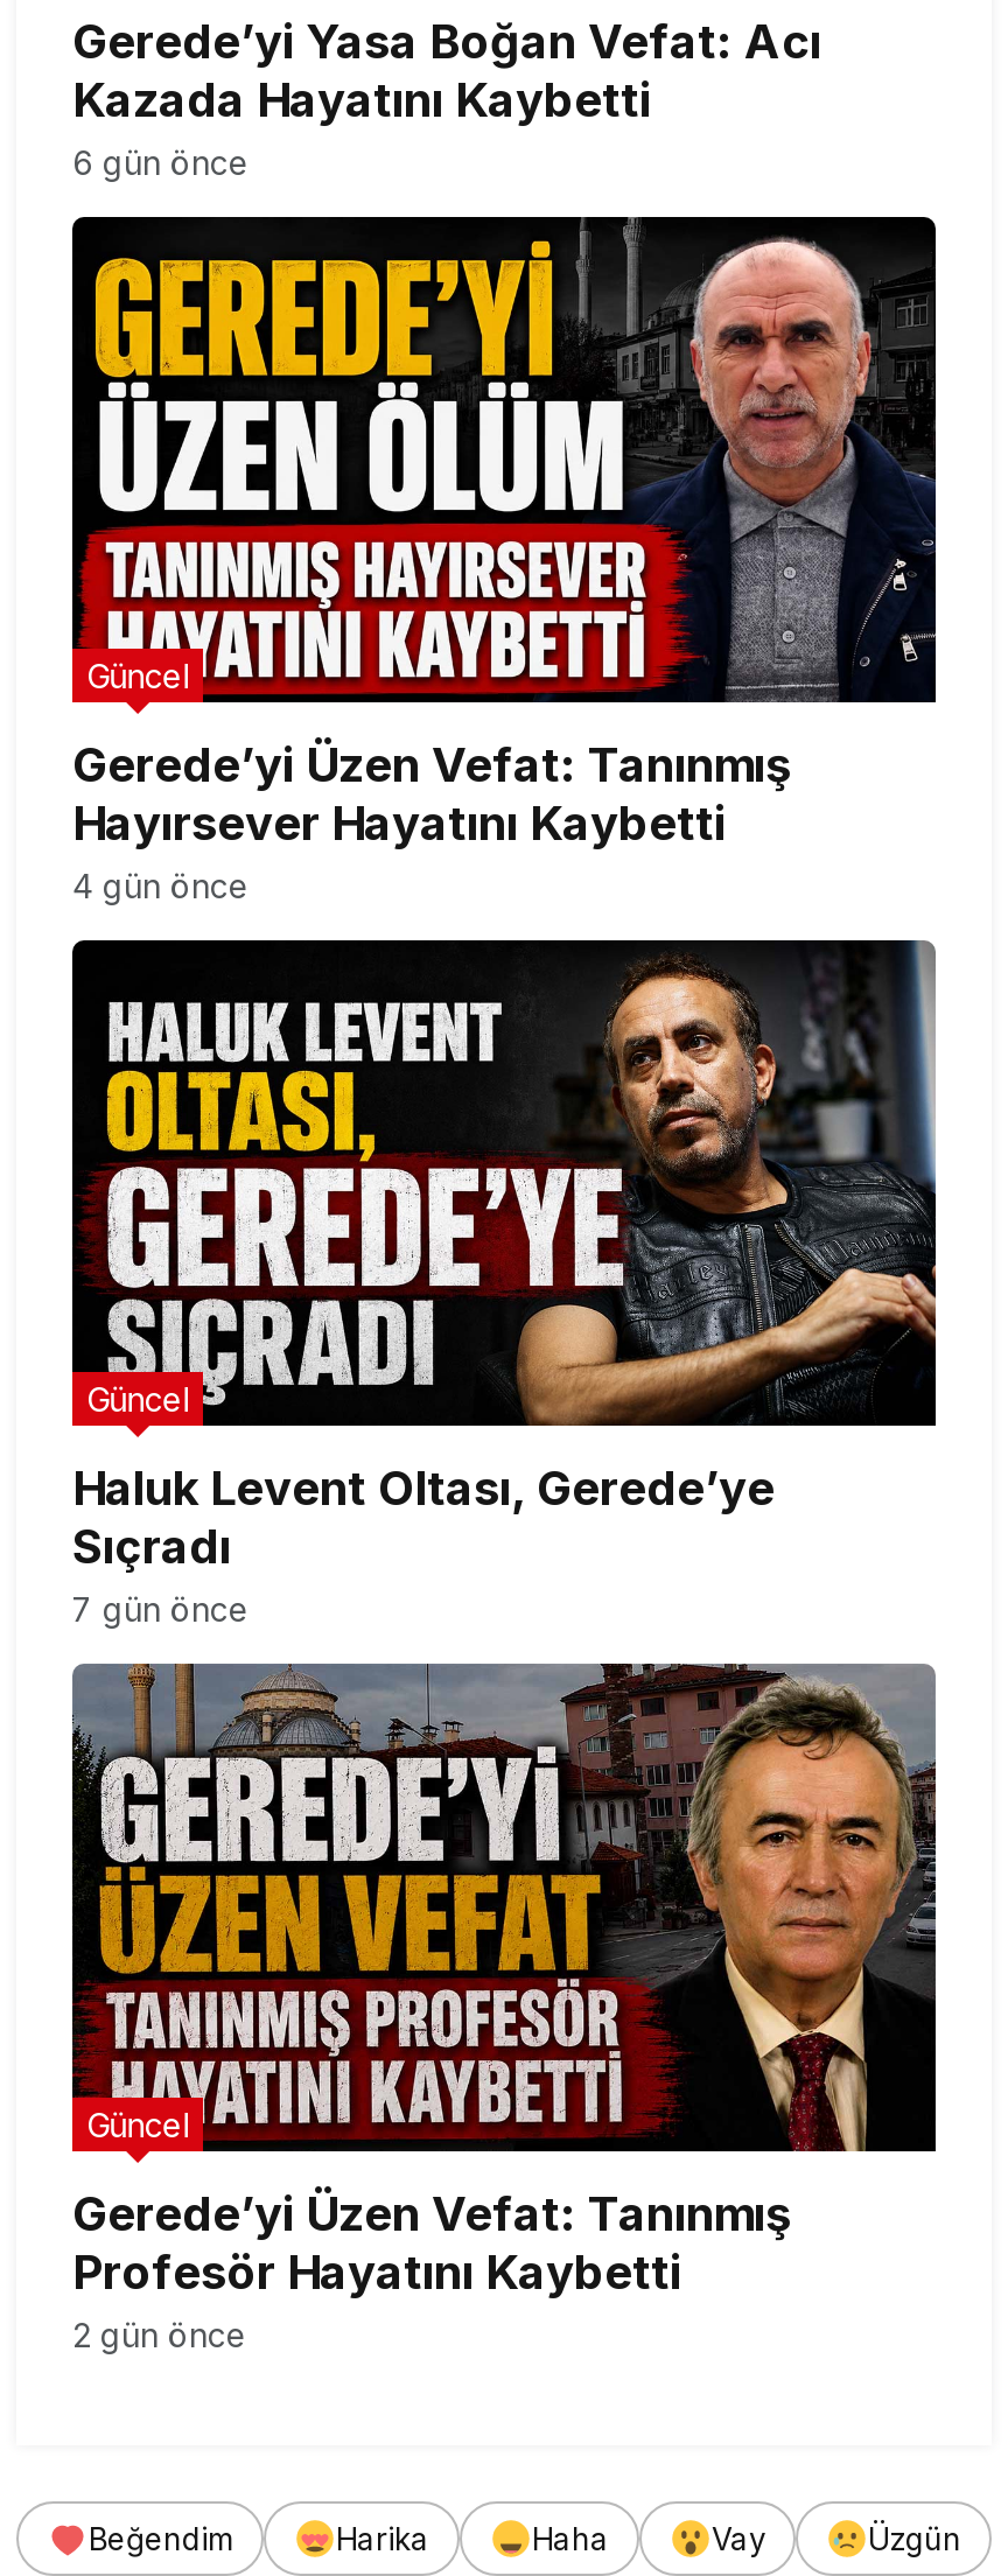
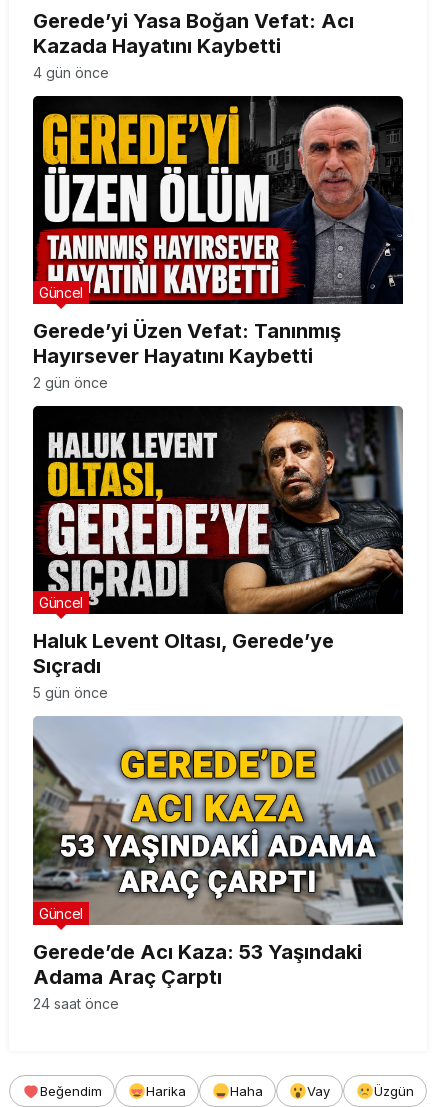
- 6 gün önce
+ 4 gün önce

- 4 gün önce
+ 2 gün önce

- 7 gün önce
+ 5 gün önce

- [image]
- Gerede’yi Üzen Vefat: Tanınmış
- Profesör Hayatını Kaybetti
+ [image]
+ Gerede’de Acı Kaza: 53 Yaşındaki
+ Adama Araç Çarptı

- 2 gün önce
+ 24 saat önce
